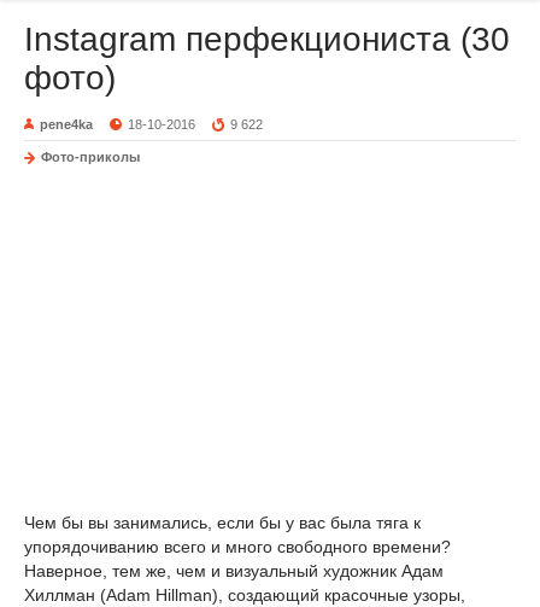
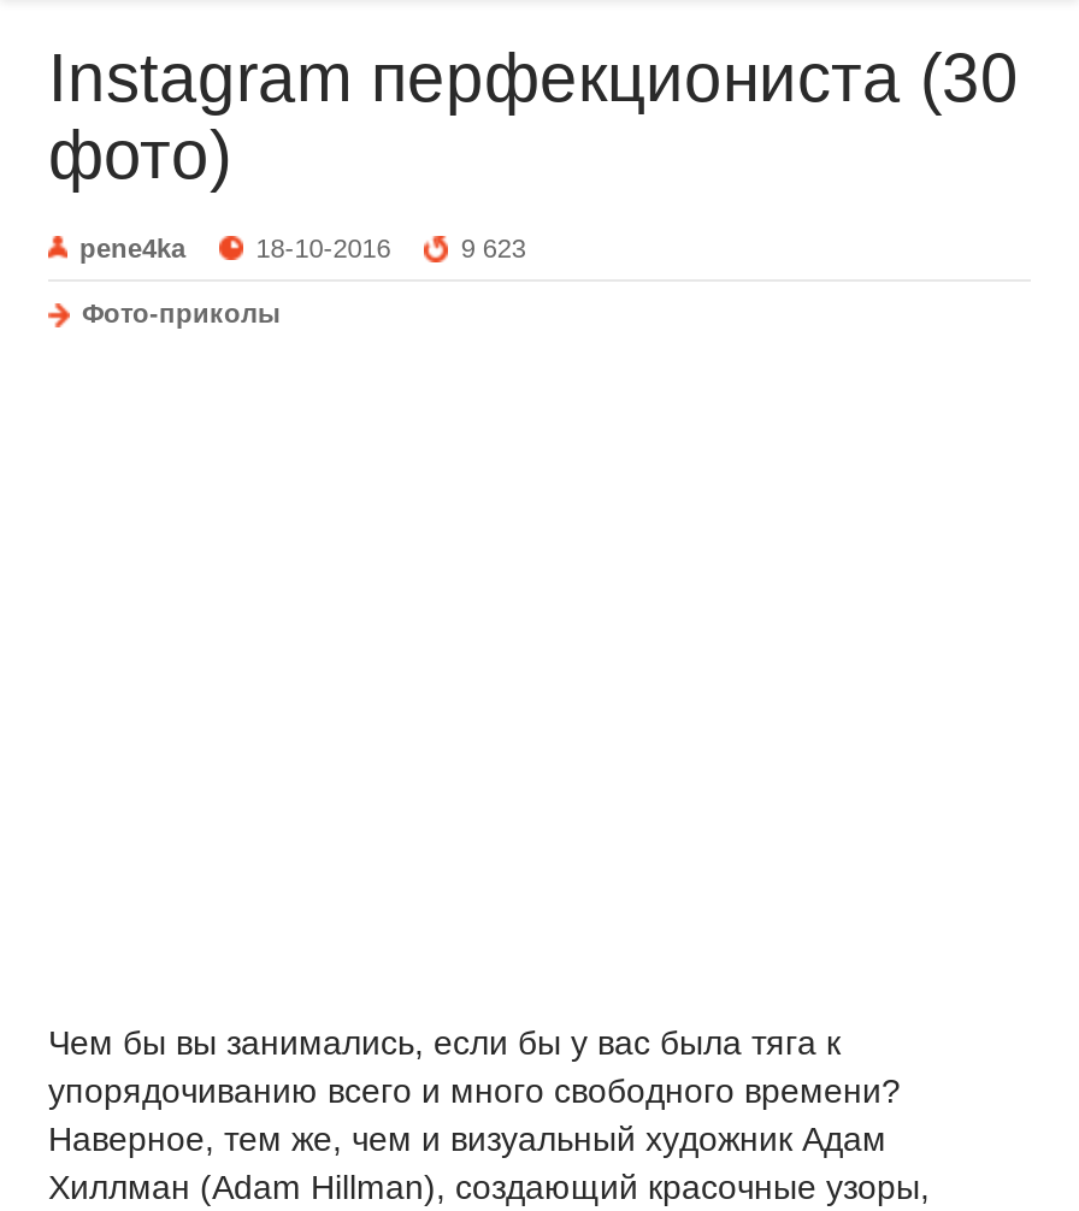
- 9 622
+ 9 623
